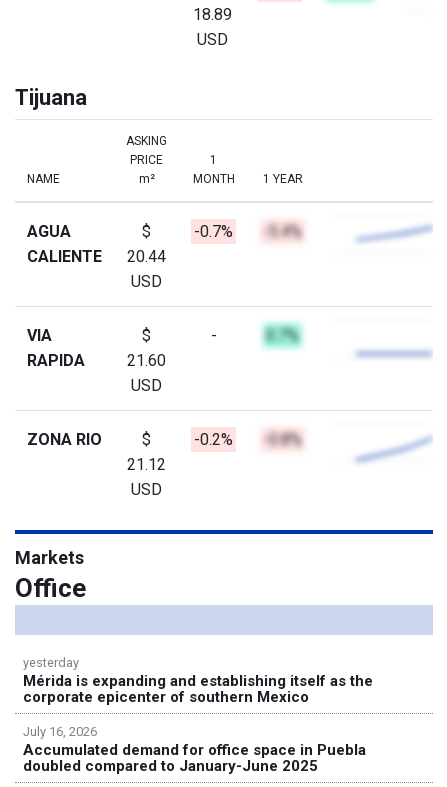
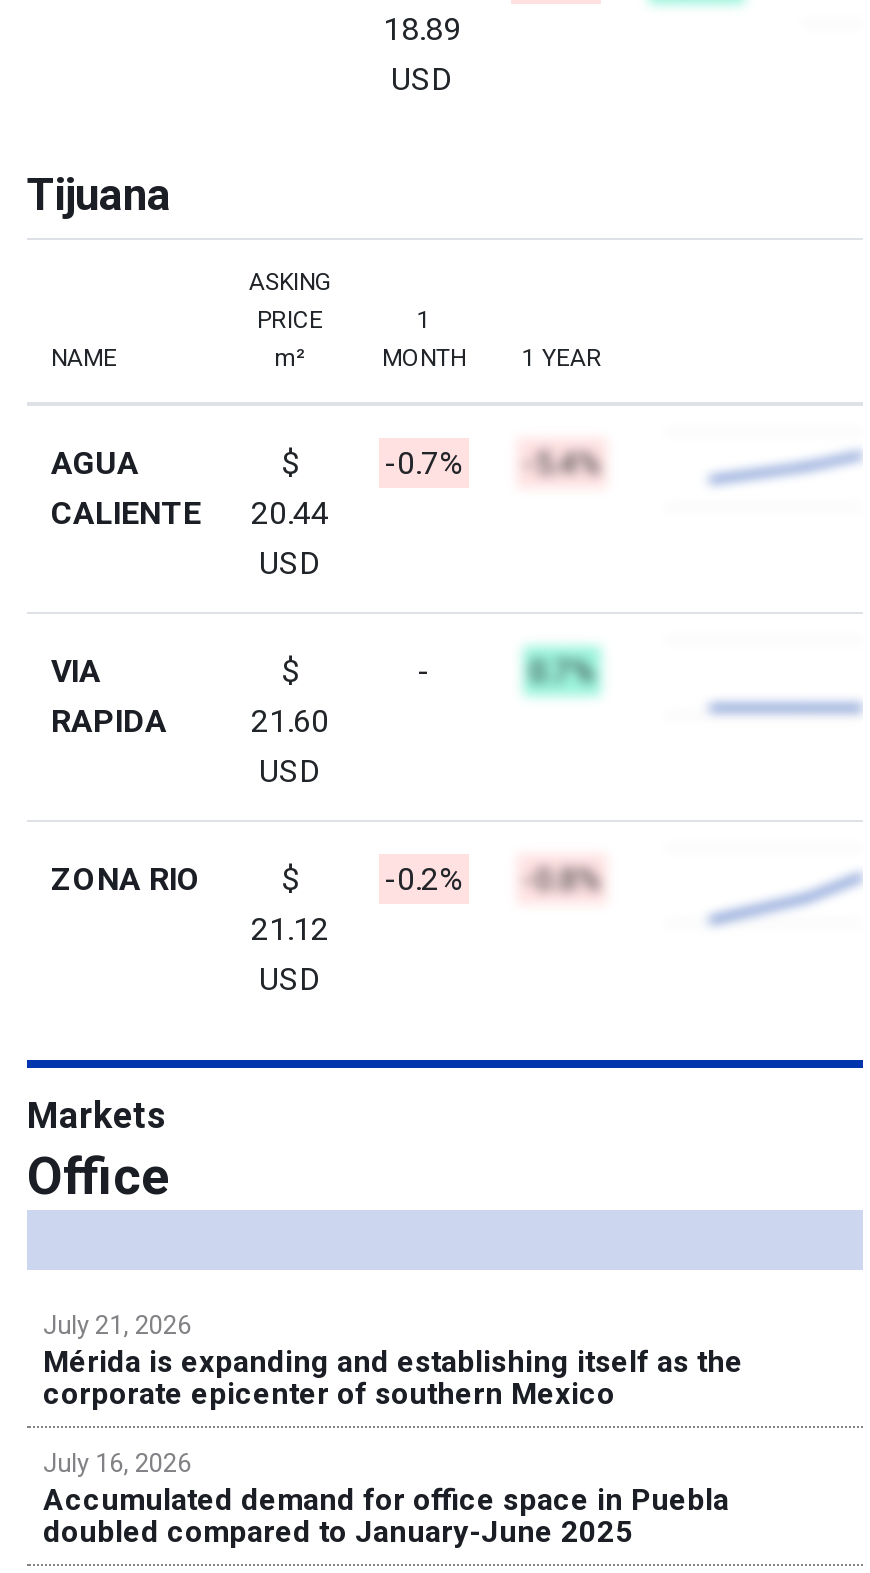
- yesterday
+ July 21, 2026
